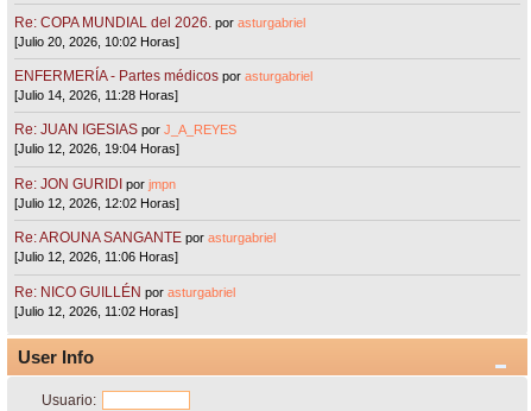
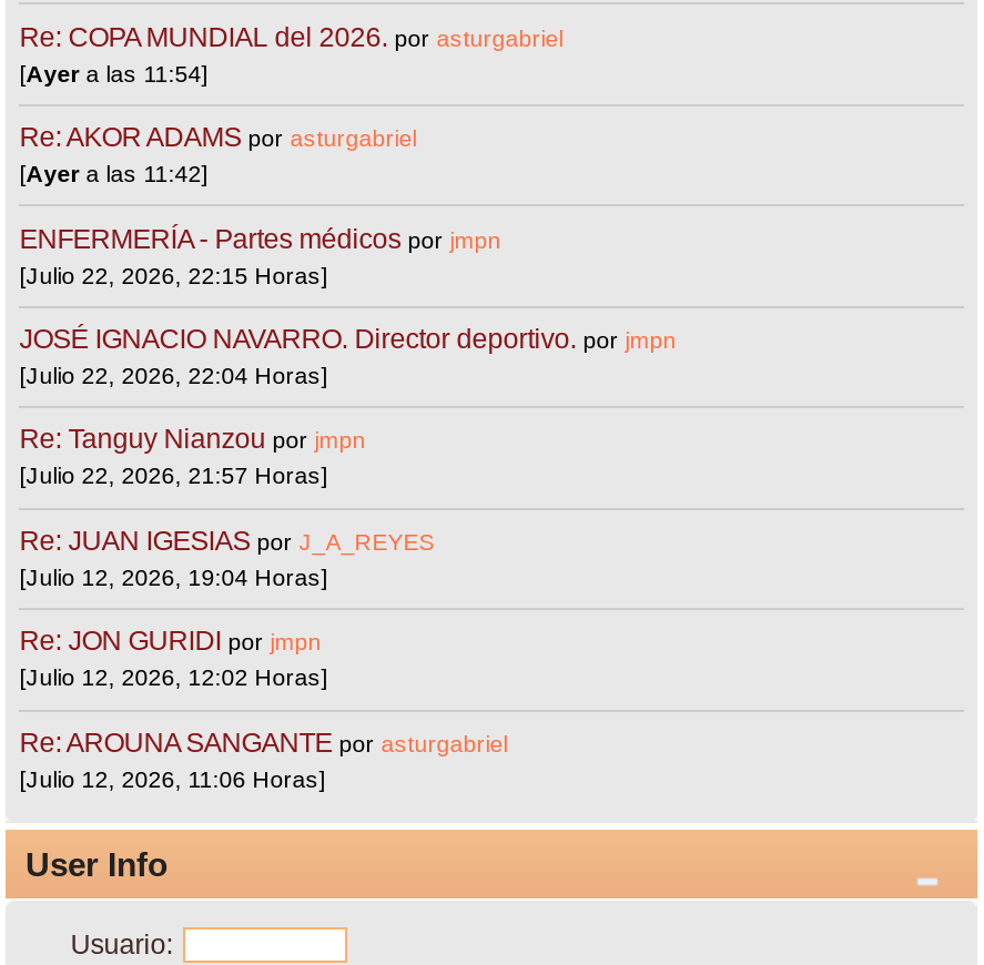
- [Julio 20, 2026, 10:02 Horas]
- ENFERMERÍA - Partes médicos por asturgabriel
- [Julio 14, 2026, 11:28 Horas]
+ [Ayer a las 11:54]
+ Re: AKOR ADAMS por asturgabriel
+ [Ayer a las 11:42]
+ ENFERMERÍA - Partes médicos por jmpn
+ [Julio 22, 2026, 22:15 Horas]
+ JOSÉ IGNACIO NAVARRO. Director deportivo. por jmpn
+ [Julio 22, 2026, 22:04 Horas]
+ Re: Tanguy Nianzou por jmpn
+ [Julio 22, 2026, 21:57 Horas]

moved down: Re: JUAN IGESIAS por J_A_REYES | [Julio 12, 2026, 19:04 Horas] | Re: JON GURIDI por jmpn | [Julio 12, 2026, 12:02 Horas] | Re: AROUNA SANGANTE por asturgabriel | [Julio 12, 2026, 11:06 Horas]

- Re: NICO GUILLÉN por asturgabriel
- [Julio 12, 2026, 11:02 Horas]
